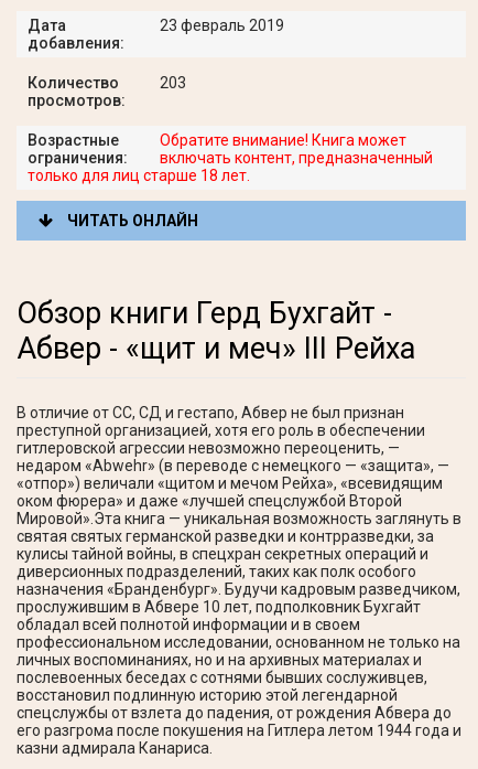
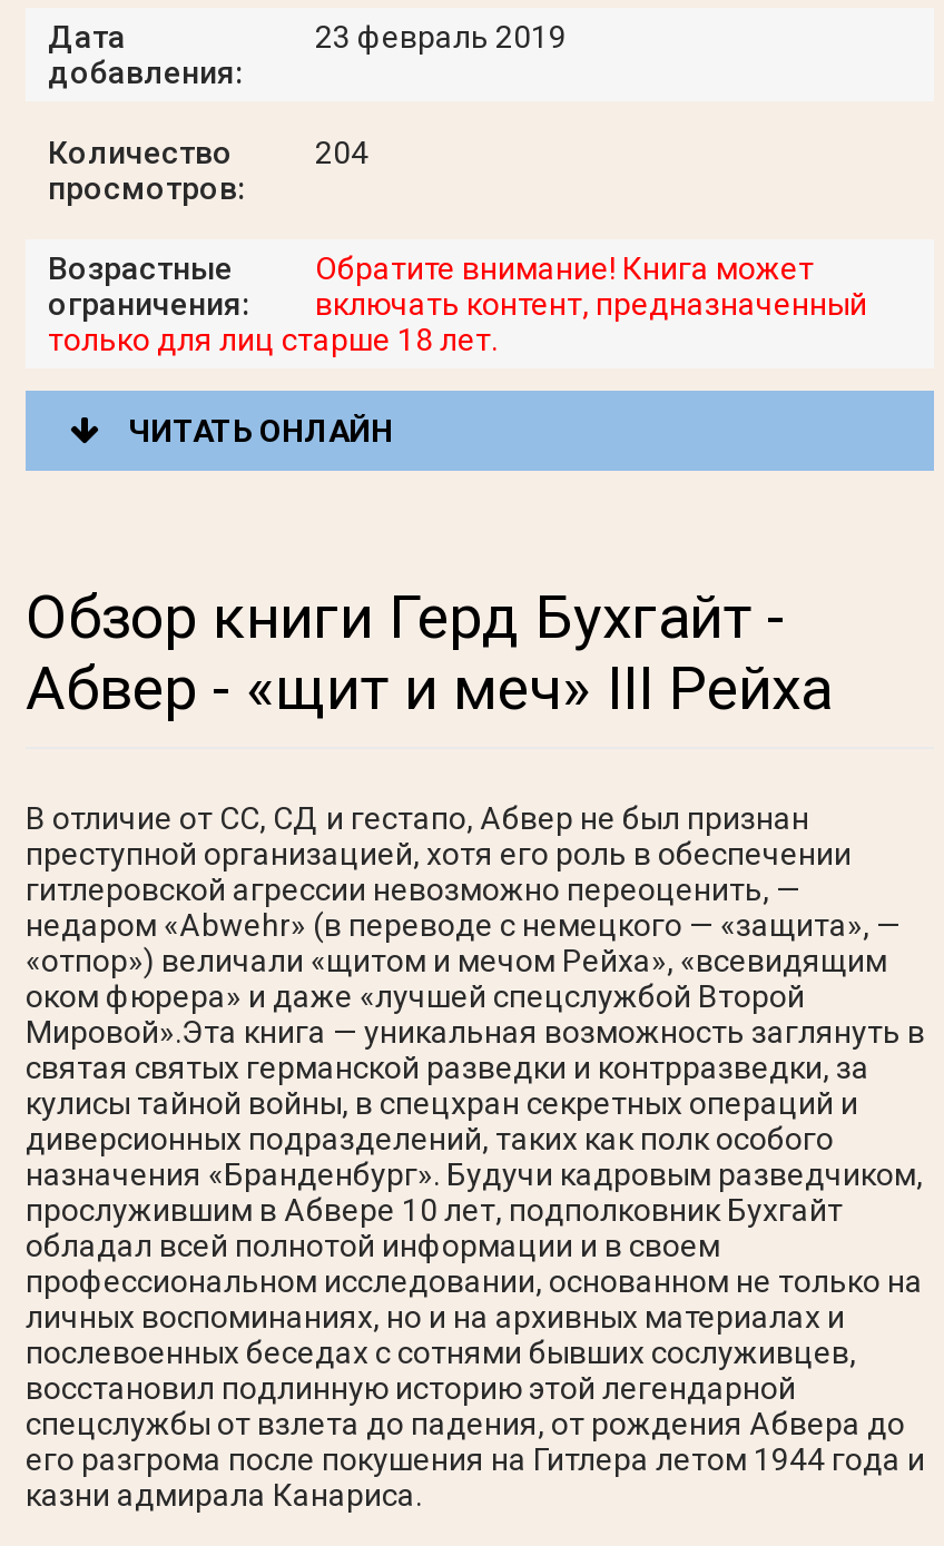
- 203
+ 204
